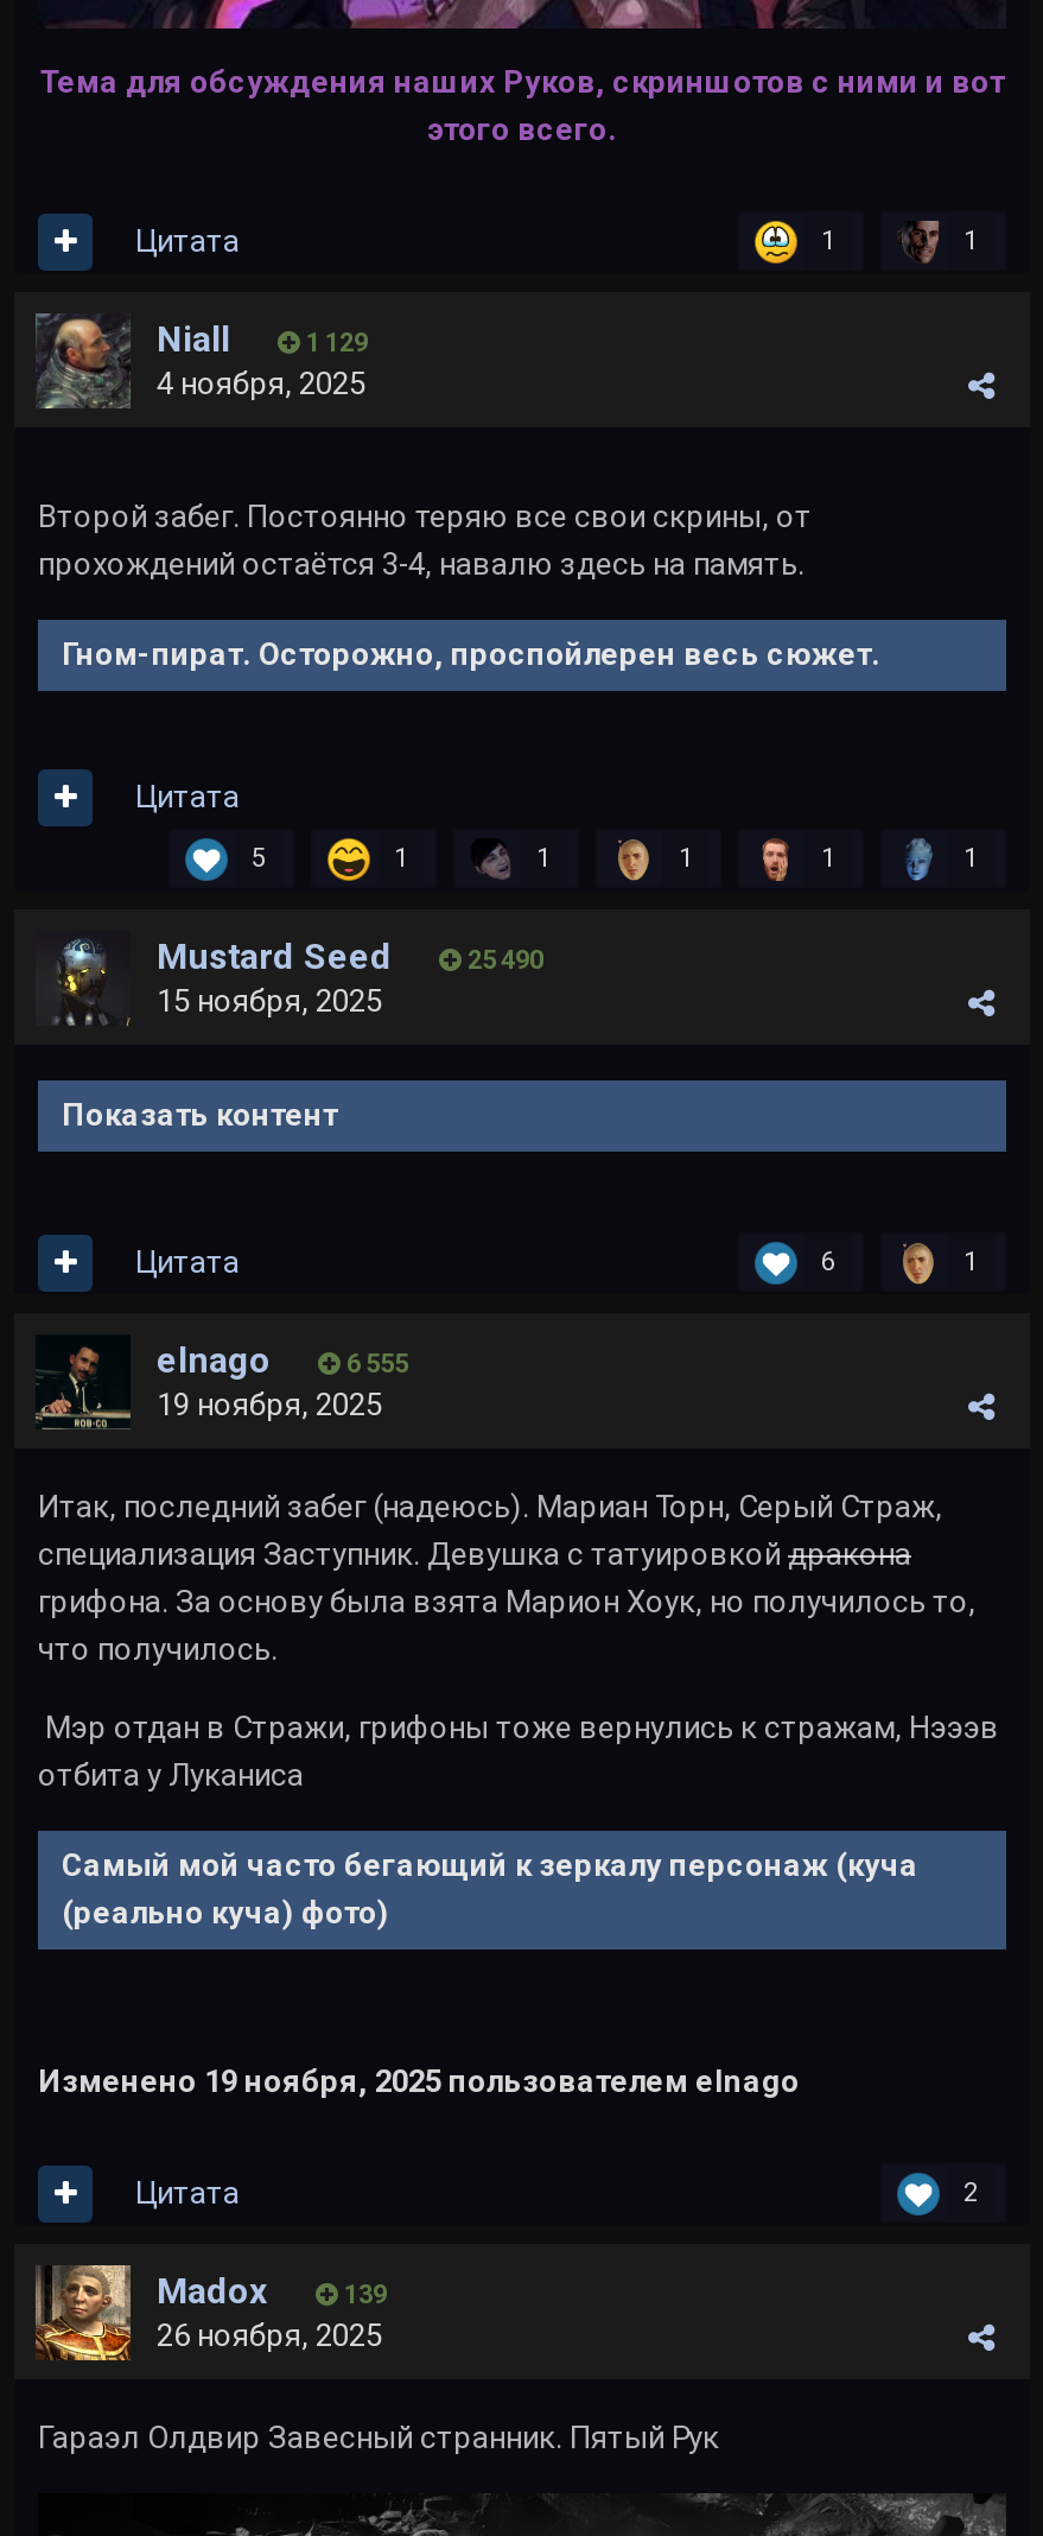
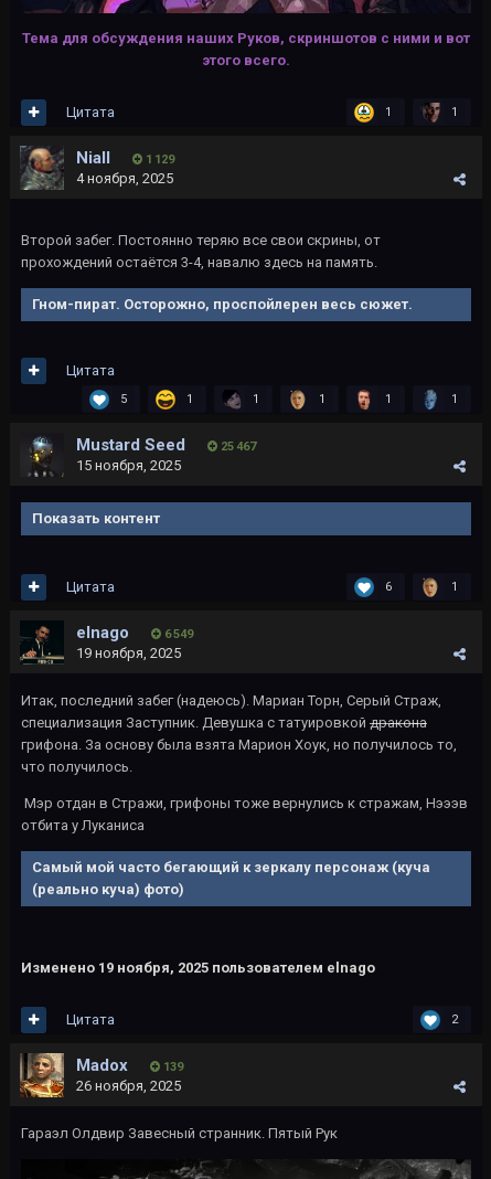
- 25 490
+ 25 467

- 6 555
+ 6 549
